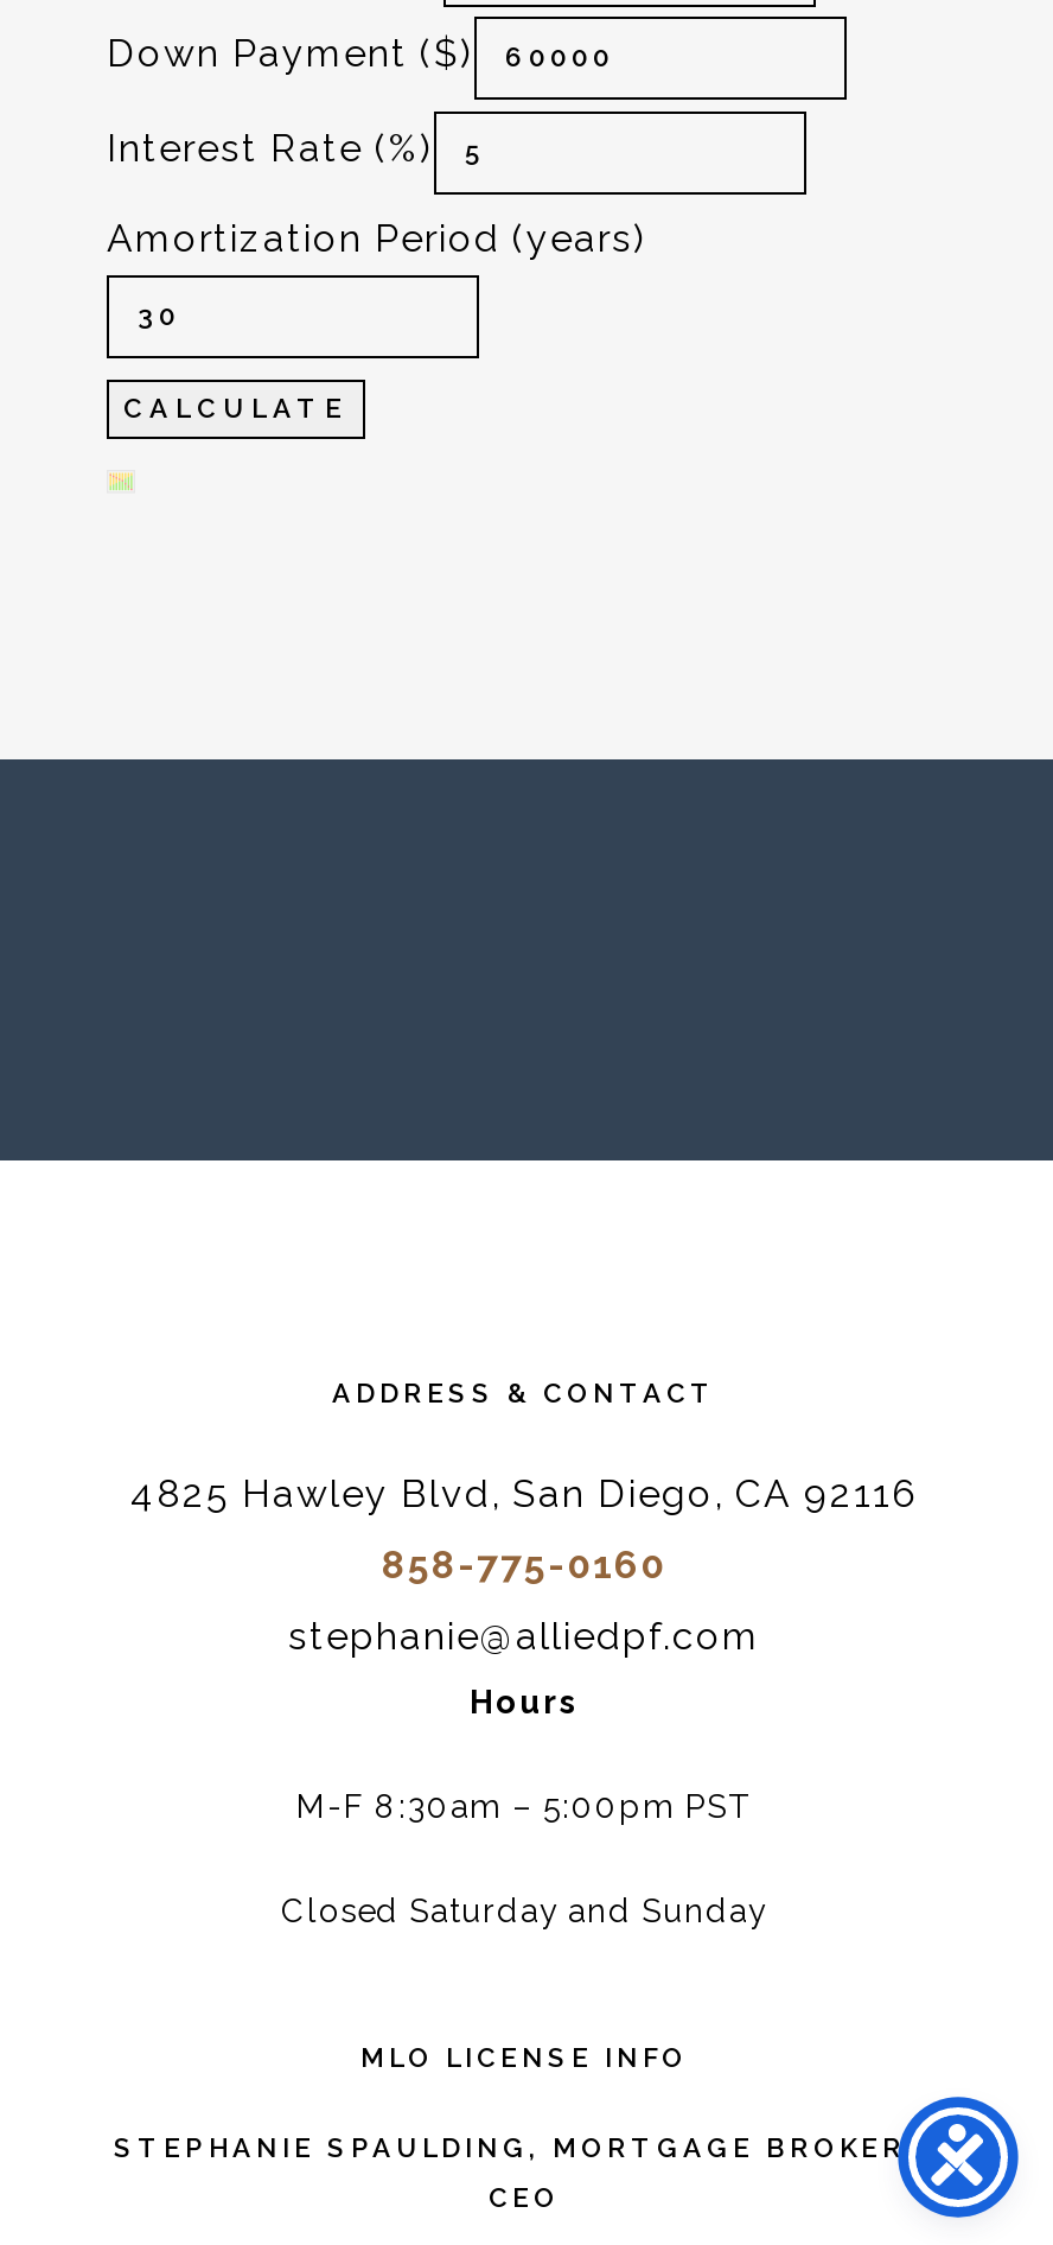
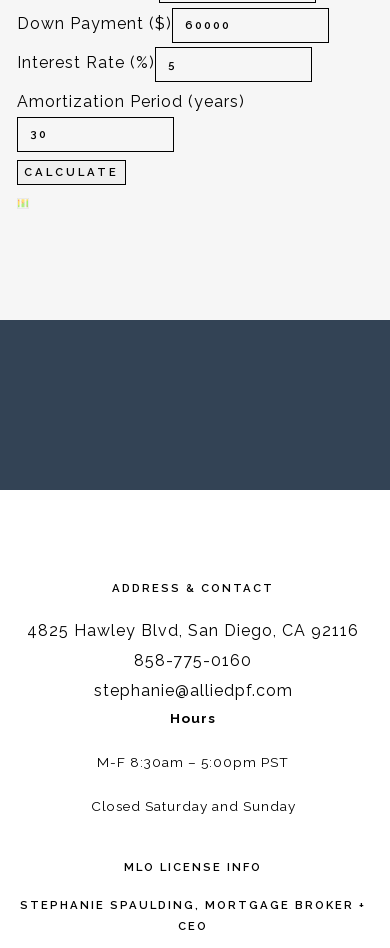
- [image]
